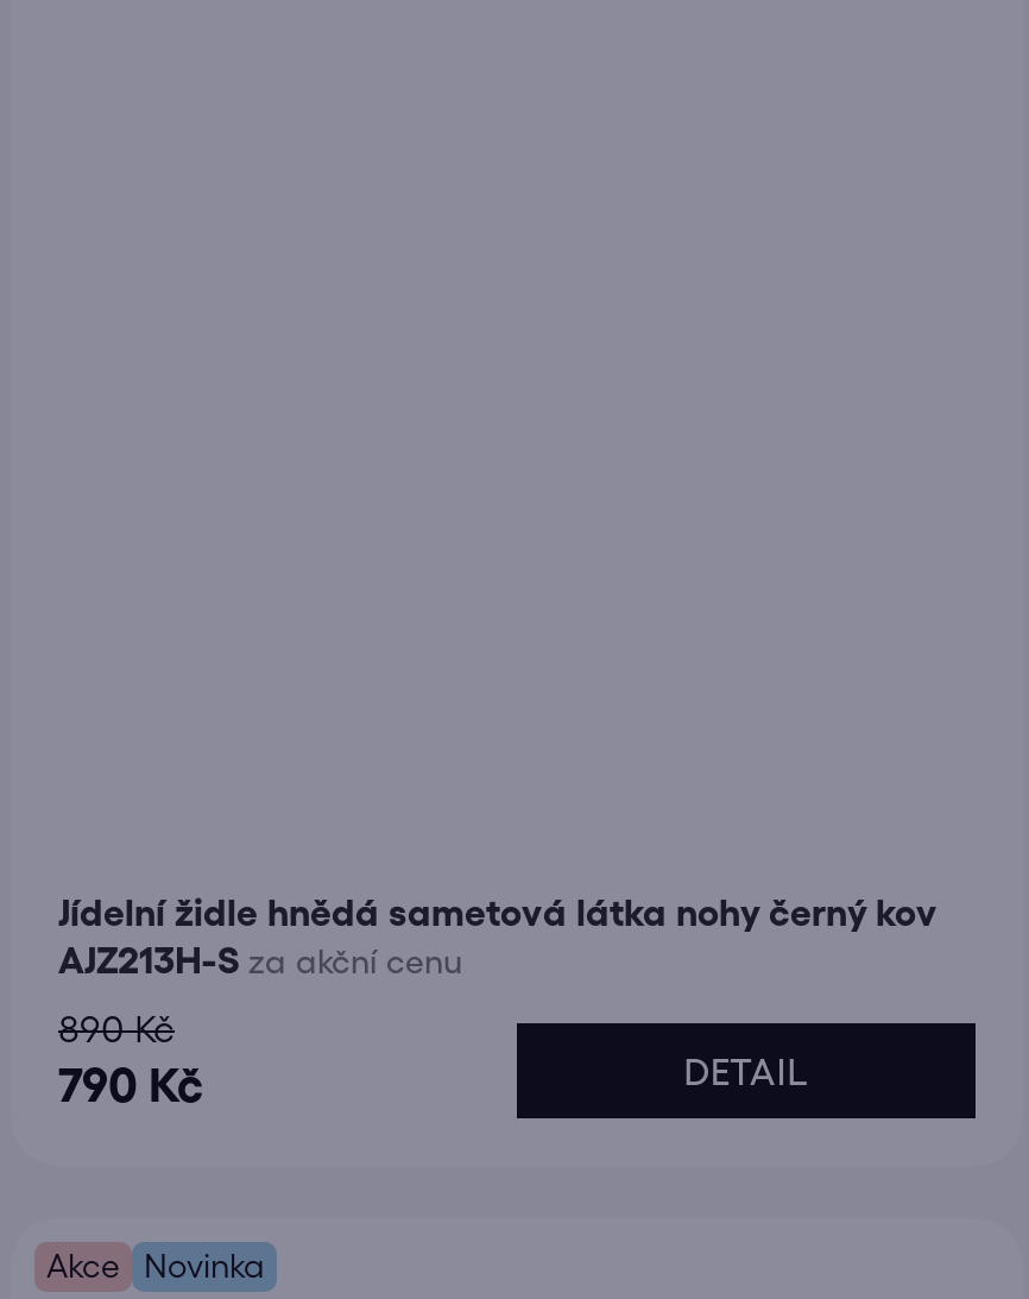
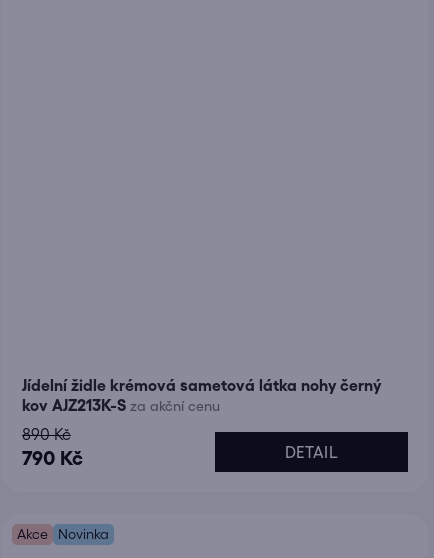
- Jídelní židle hnědá sametová látka nohy černý kov
- AJZ213H-S za akční cenu
+ Jídelní židle krémová sametová látka nohy černý
+ kov AJZ213K-S za akční cenu
